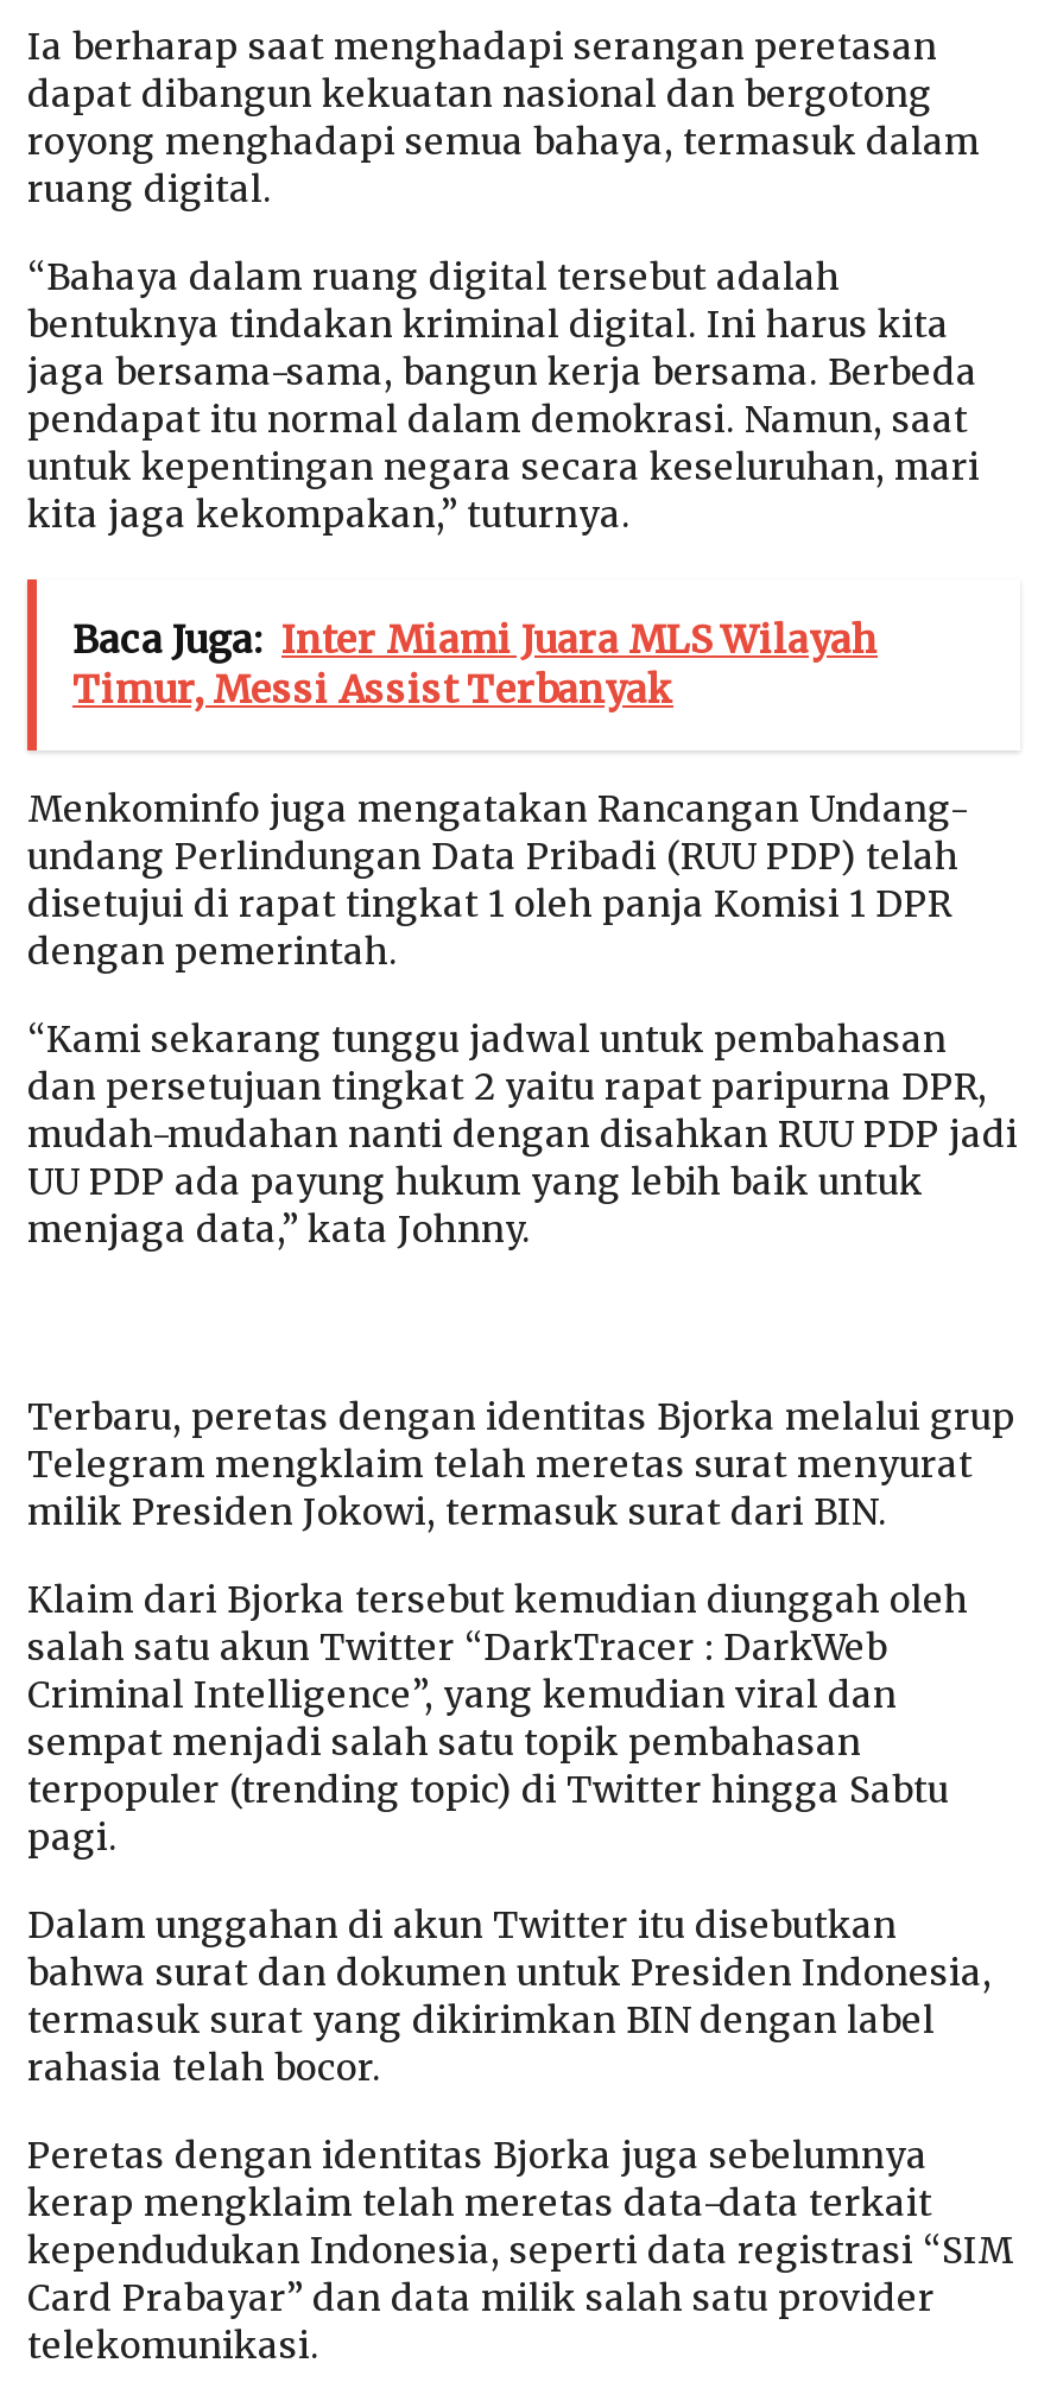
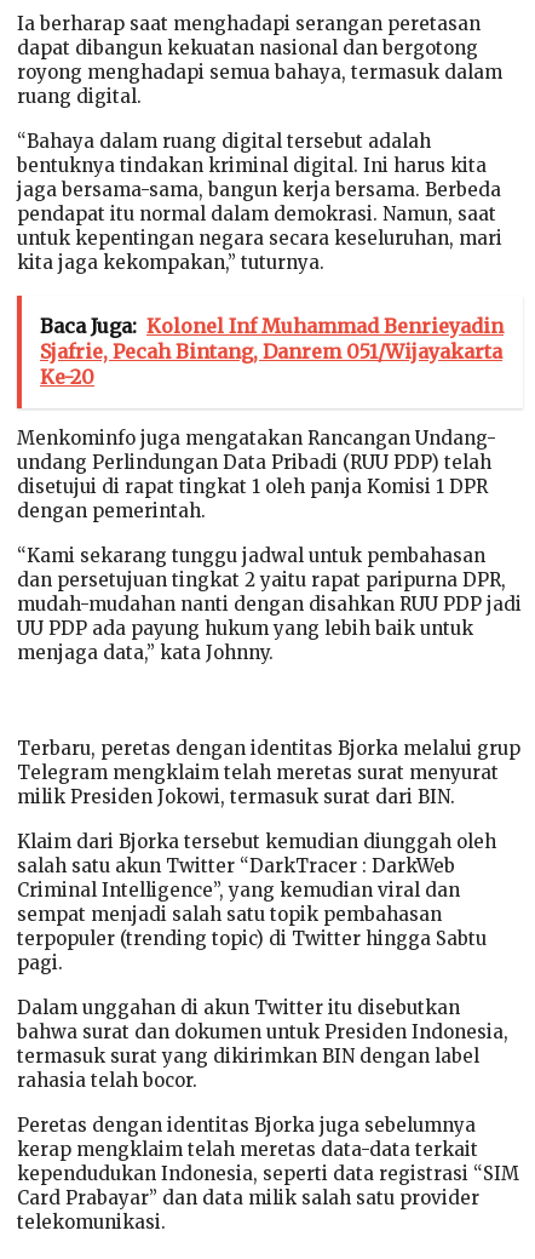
- Baca Juga: Inter Miami Juara MLS Wilayah
- Timur, Messi Assist Terbanyak
+ Baca Juga: Kolonel Inf Muhammad Benrieyadin
+ Sjafrie, Pecah Bintang, Danrem 051/Wijayakarta
+ Ke-20
